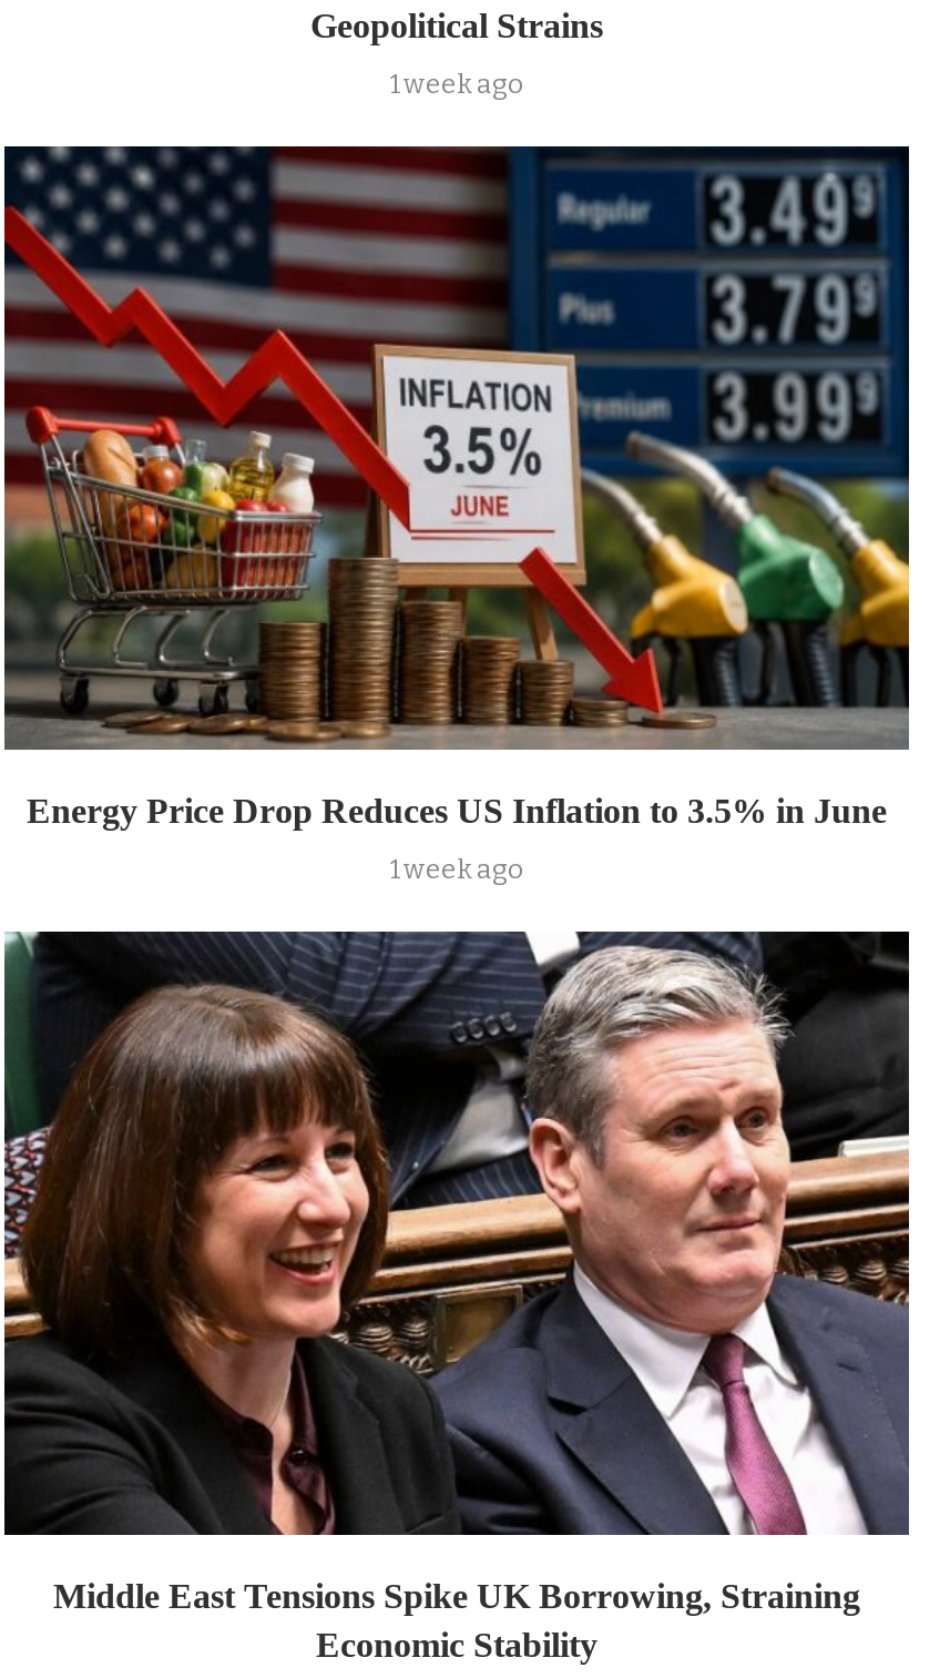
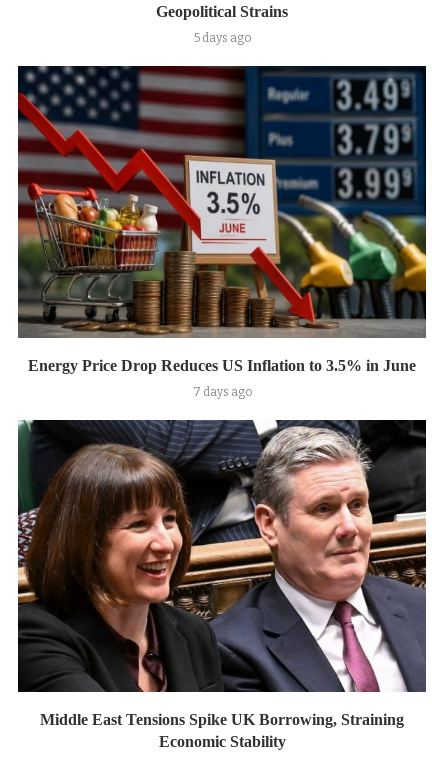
- 1 week ago
+ 5 days ago

- 1 week ago
+ 7 days ago
